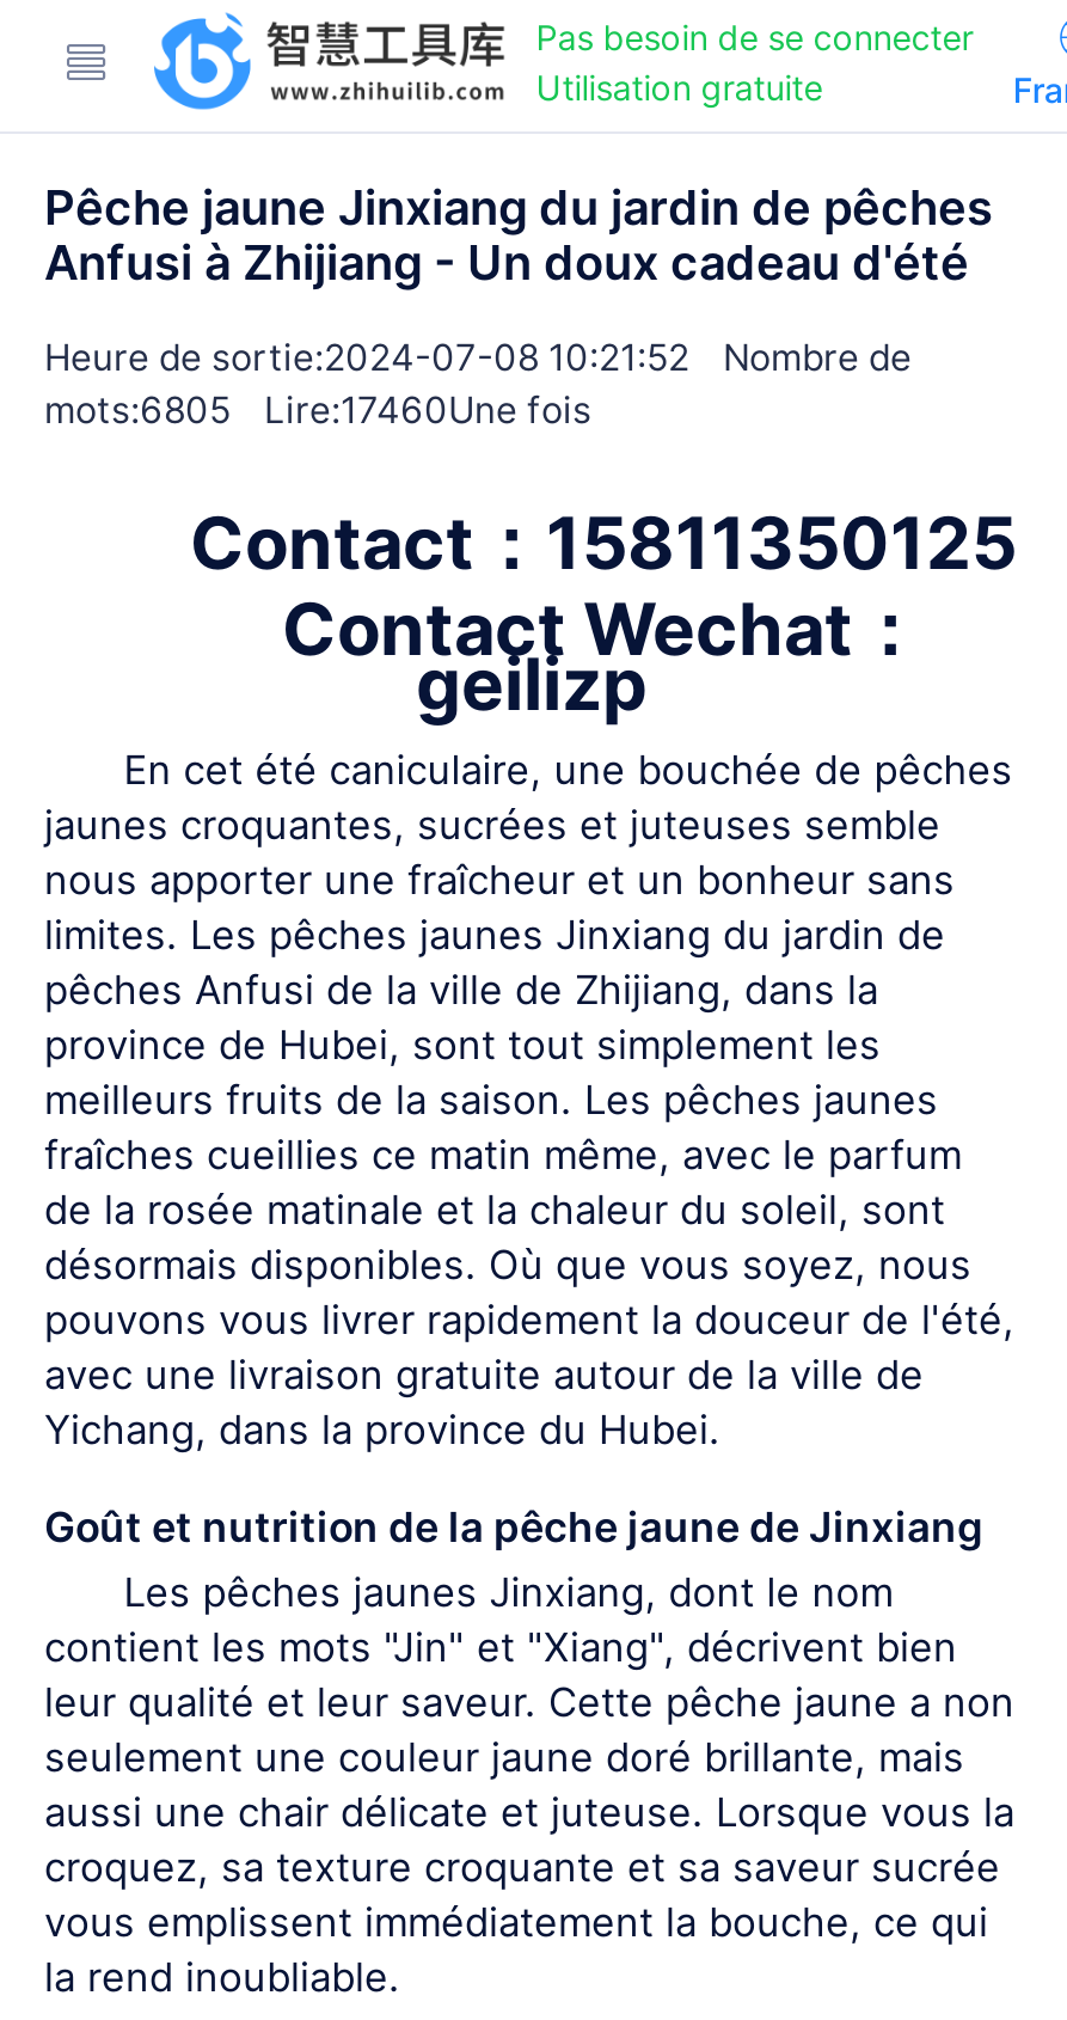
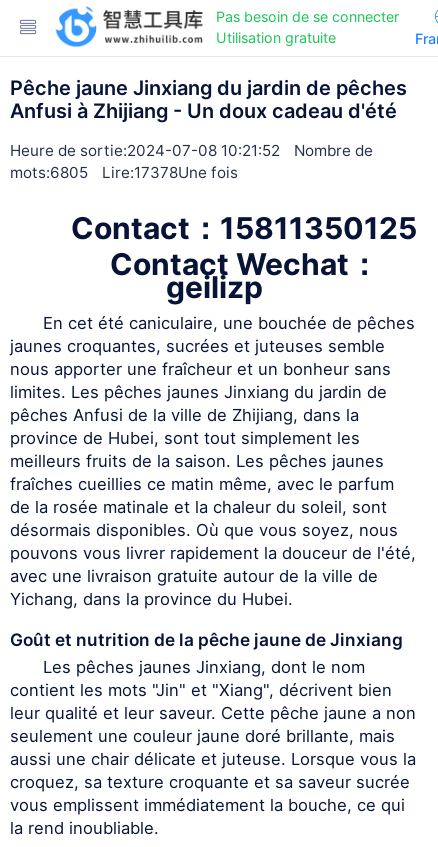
- mots:6805 Lire:17460Une fois
+ mots:6805 Lire:17378Une fois
